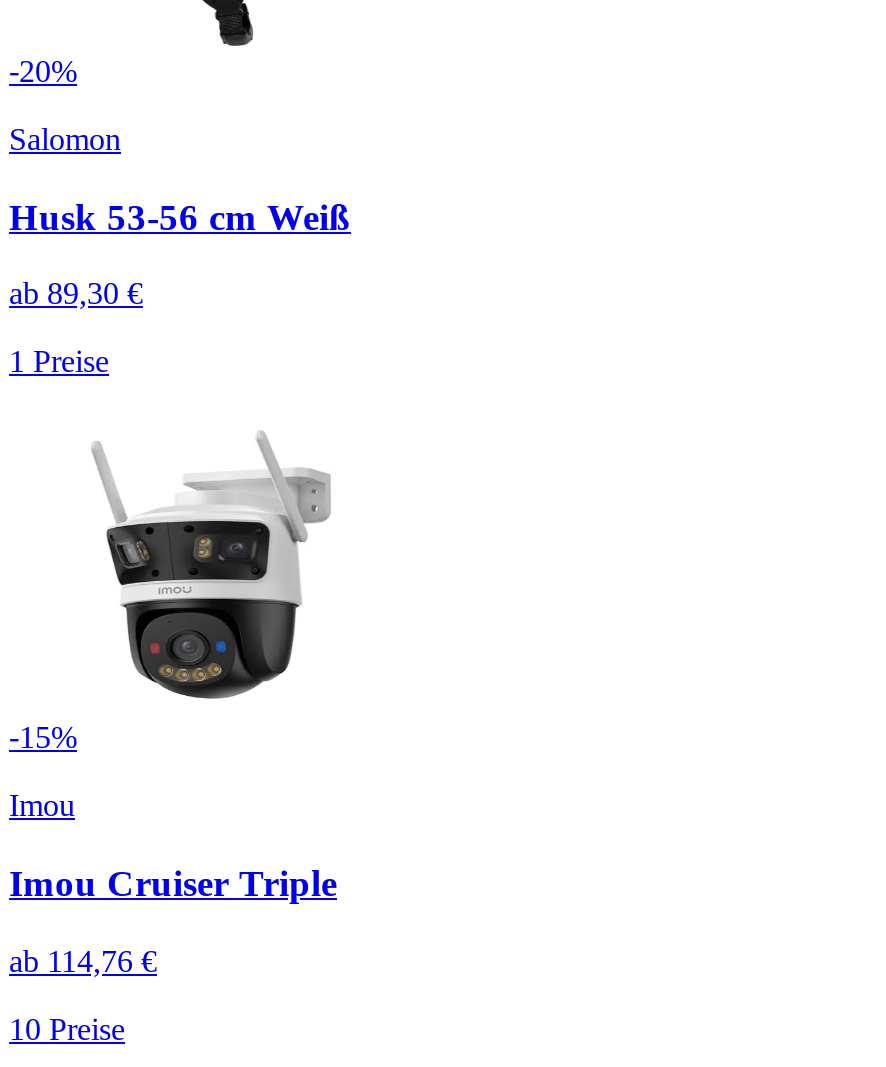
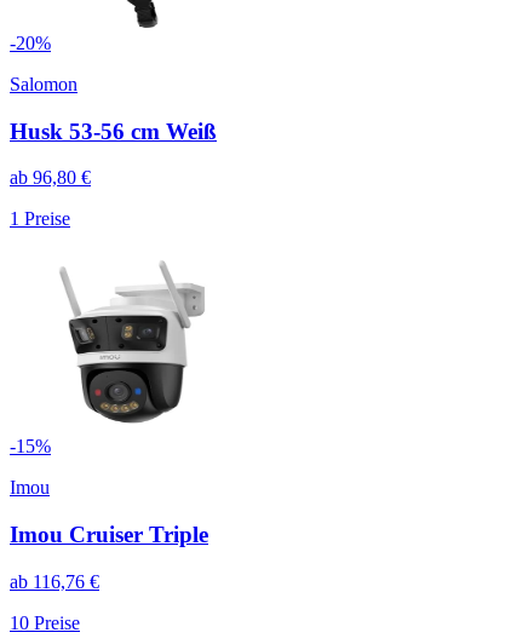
- ab 89,30 €
+ ab 96,80 €

- ab 114,76 €
+ ab 116,76 €
